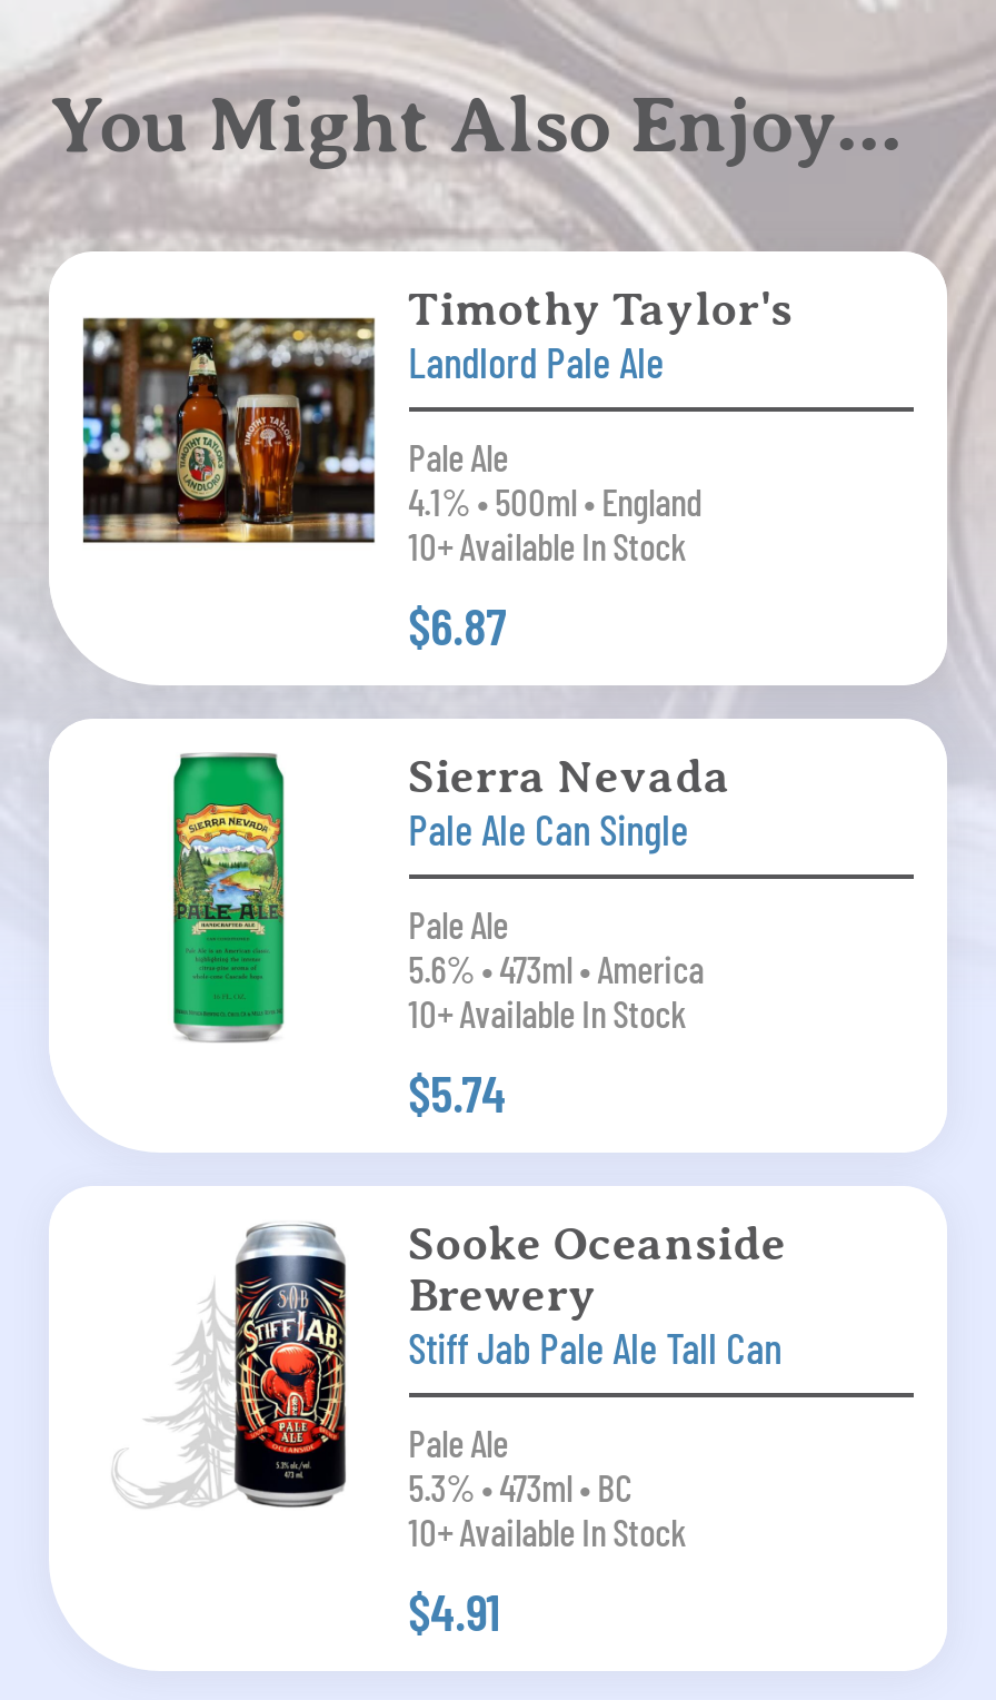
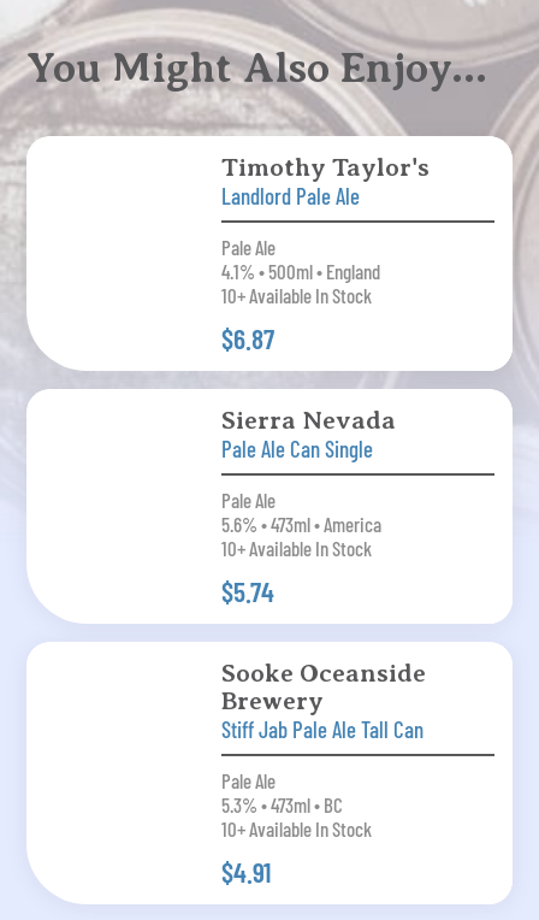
- [image]

- [image]

- [image]
